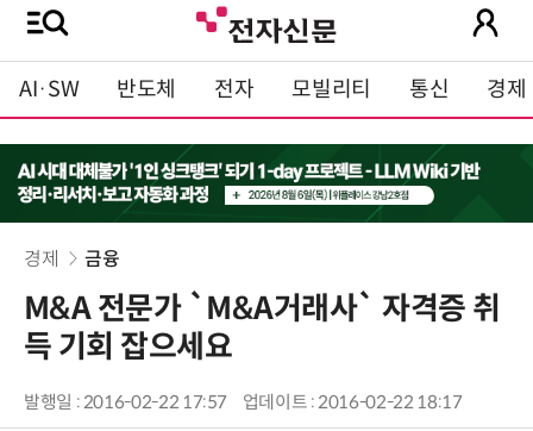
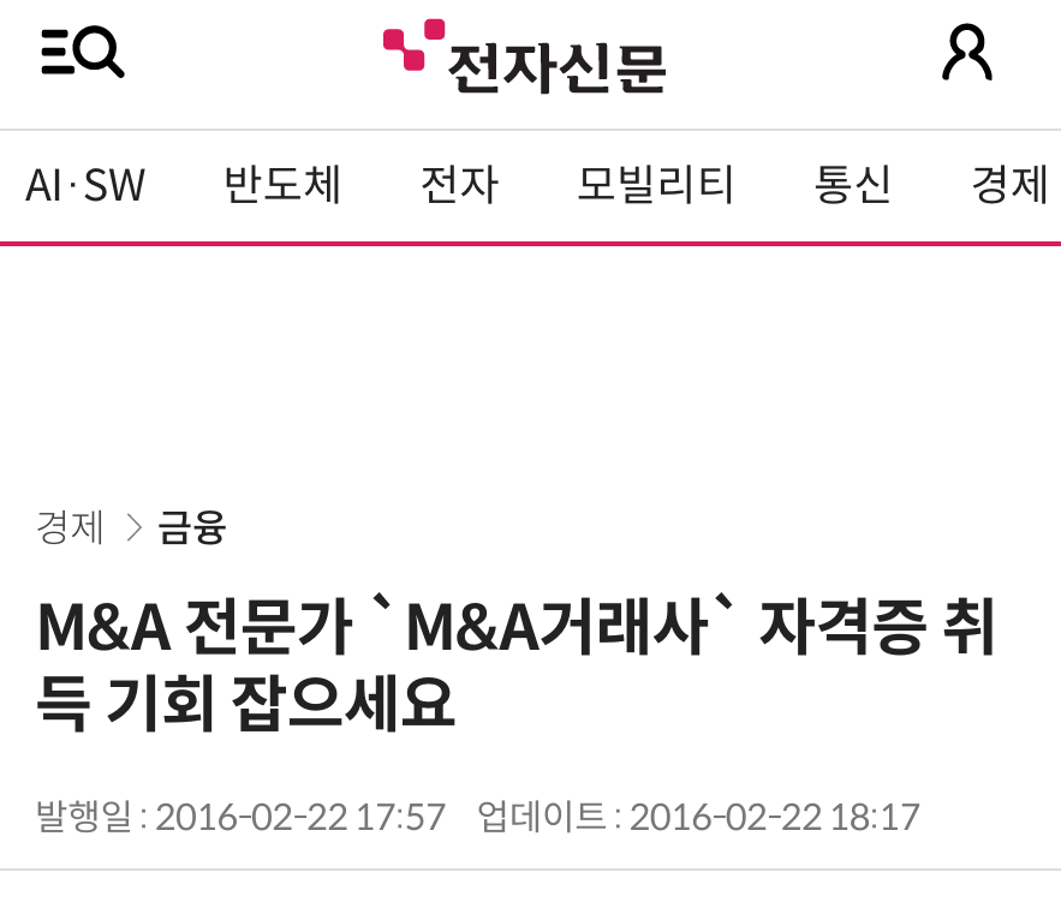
- [image]
